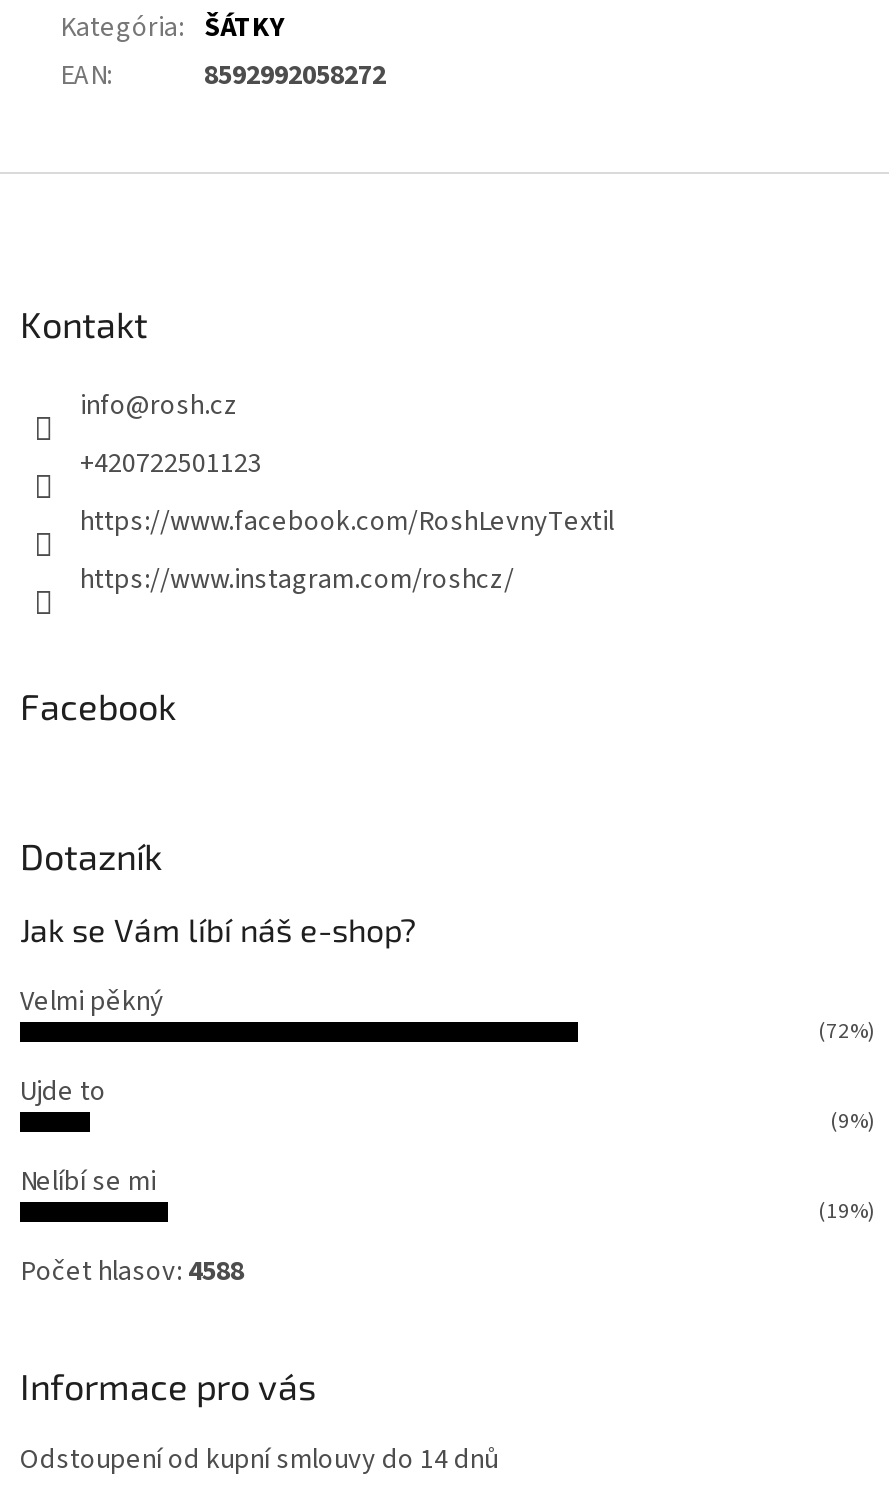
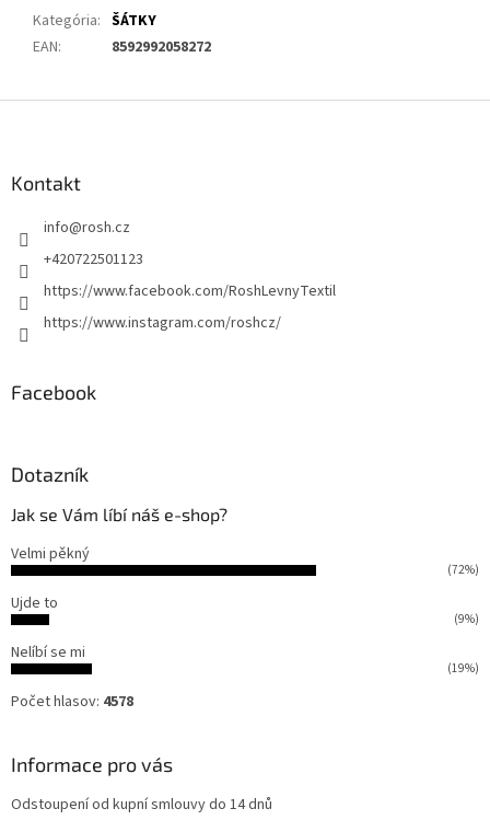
- Počet hlasov: 4588
+ Počet hlasov: 4578
